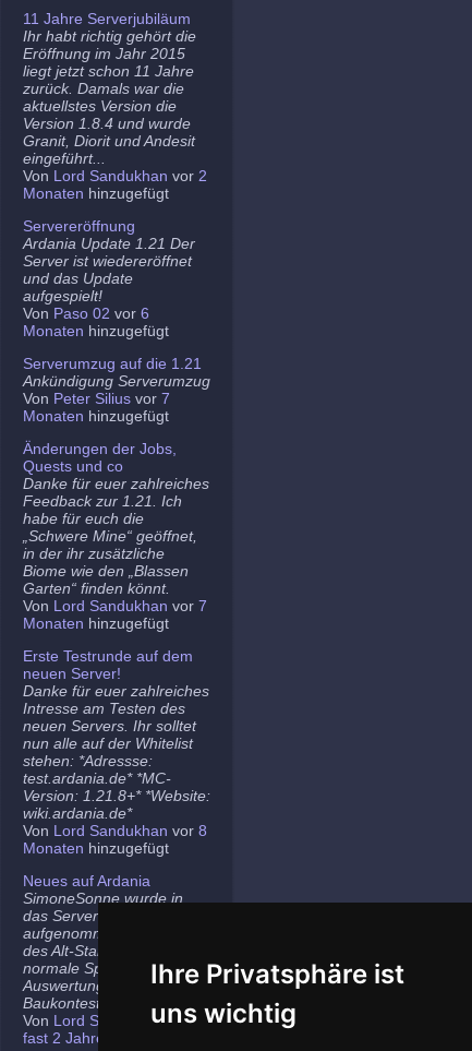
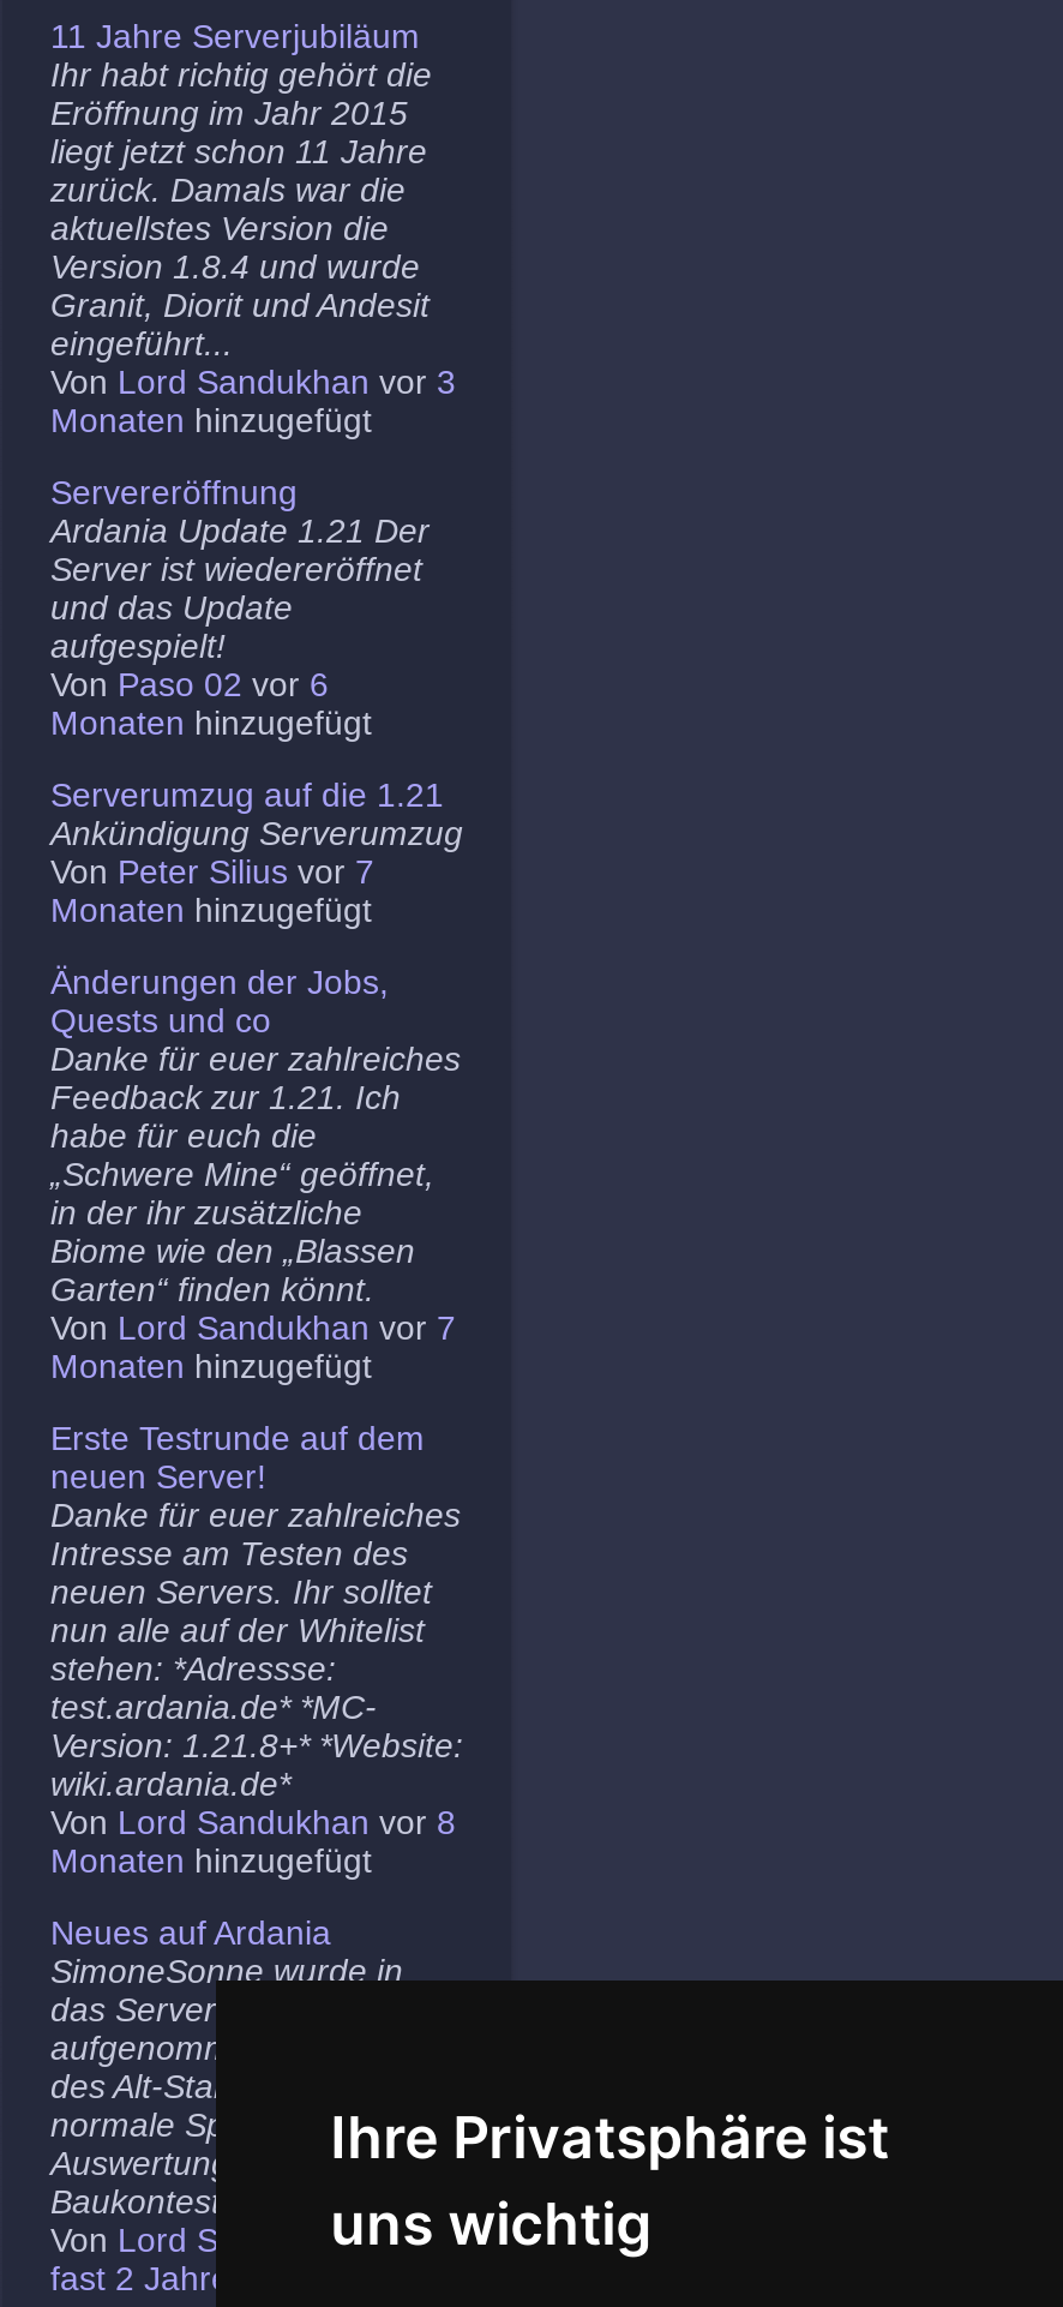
- Von Lord Sandukhan vor 2
+ Von Lord Sandukhan vor 3
